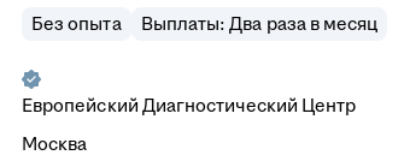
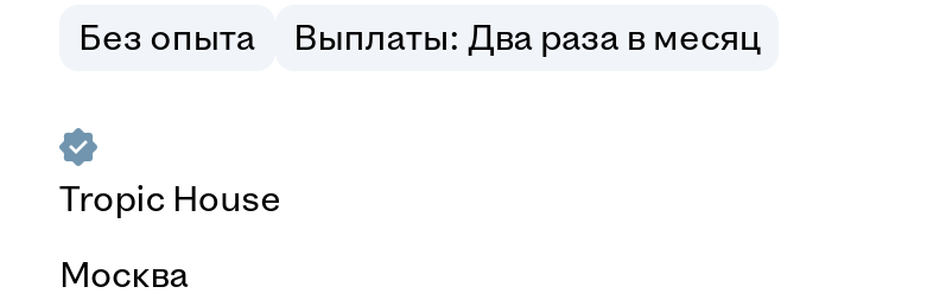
- Европейский Диагностический Центр
+ Tropic House
